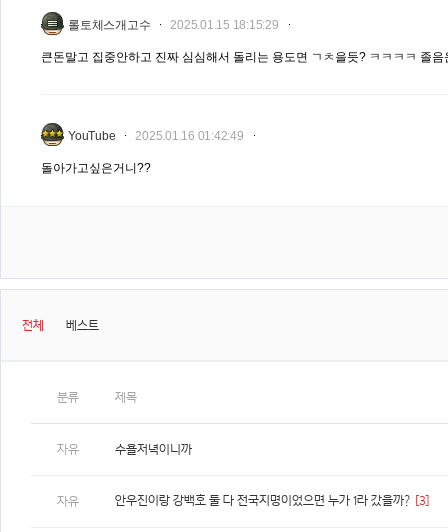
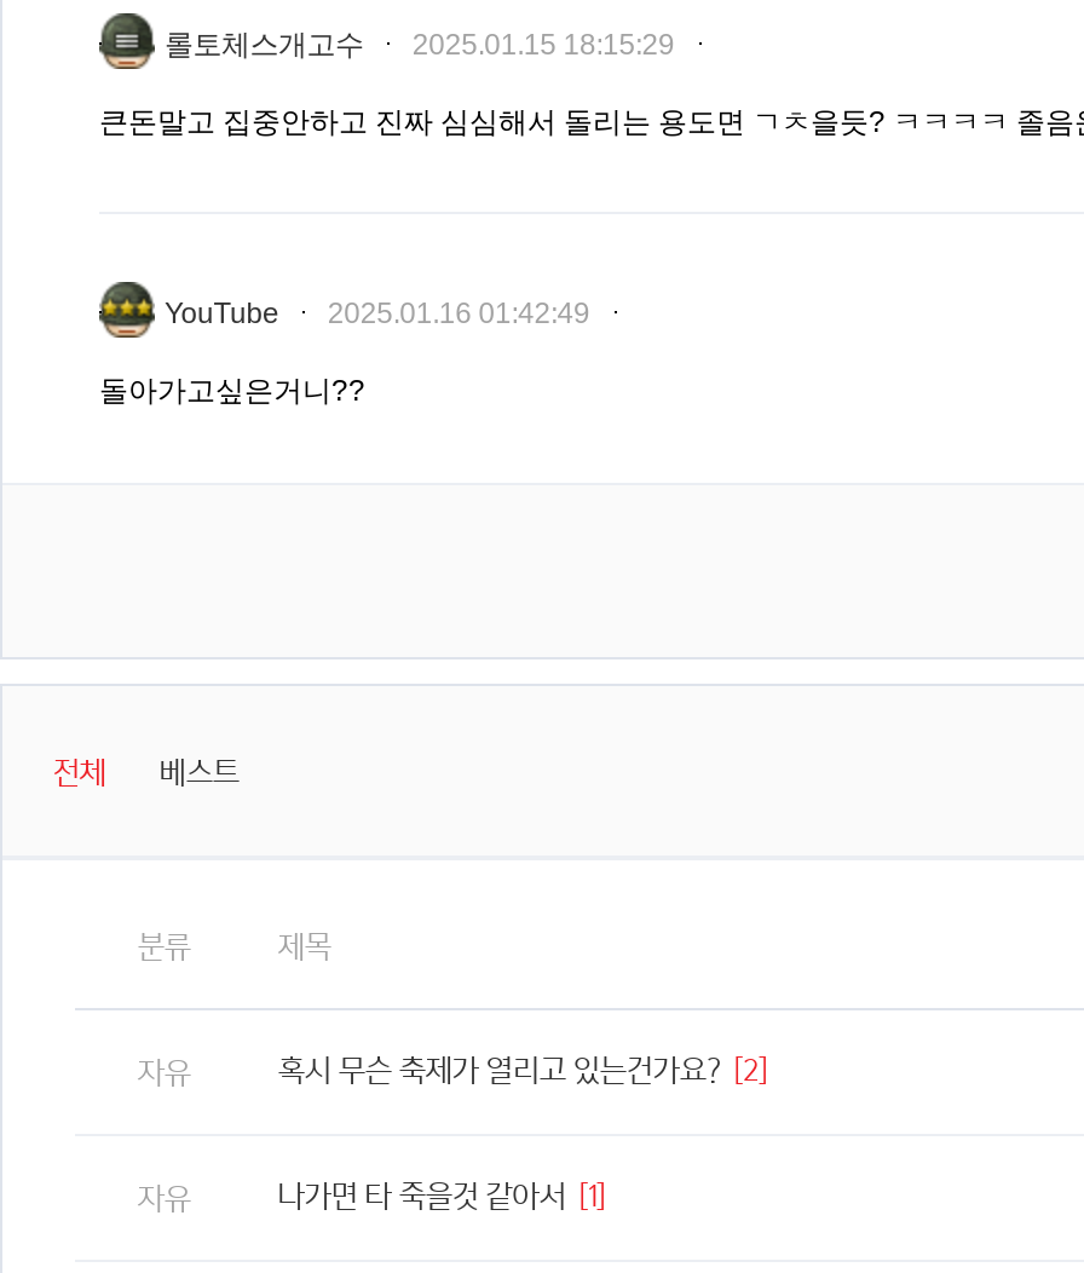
- 수욜저녁이니까
+ 혹시 무슨 축제가 열리고 있는건가요? [2]

- 안우진이랑 강백호 둘 다 전국지명이었으면 누가 1라 갔을까? [3]
+ 나가면 타 죽을것 같아서 [1]
